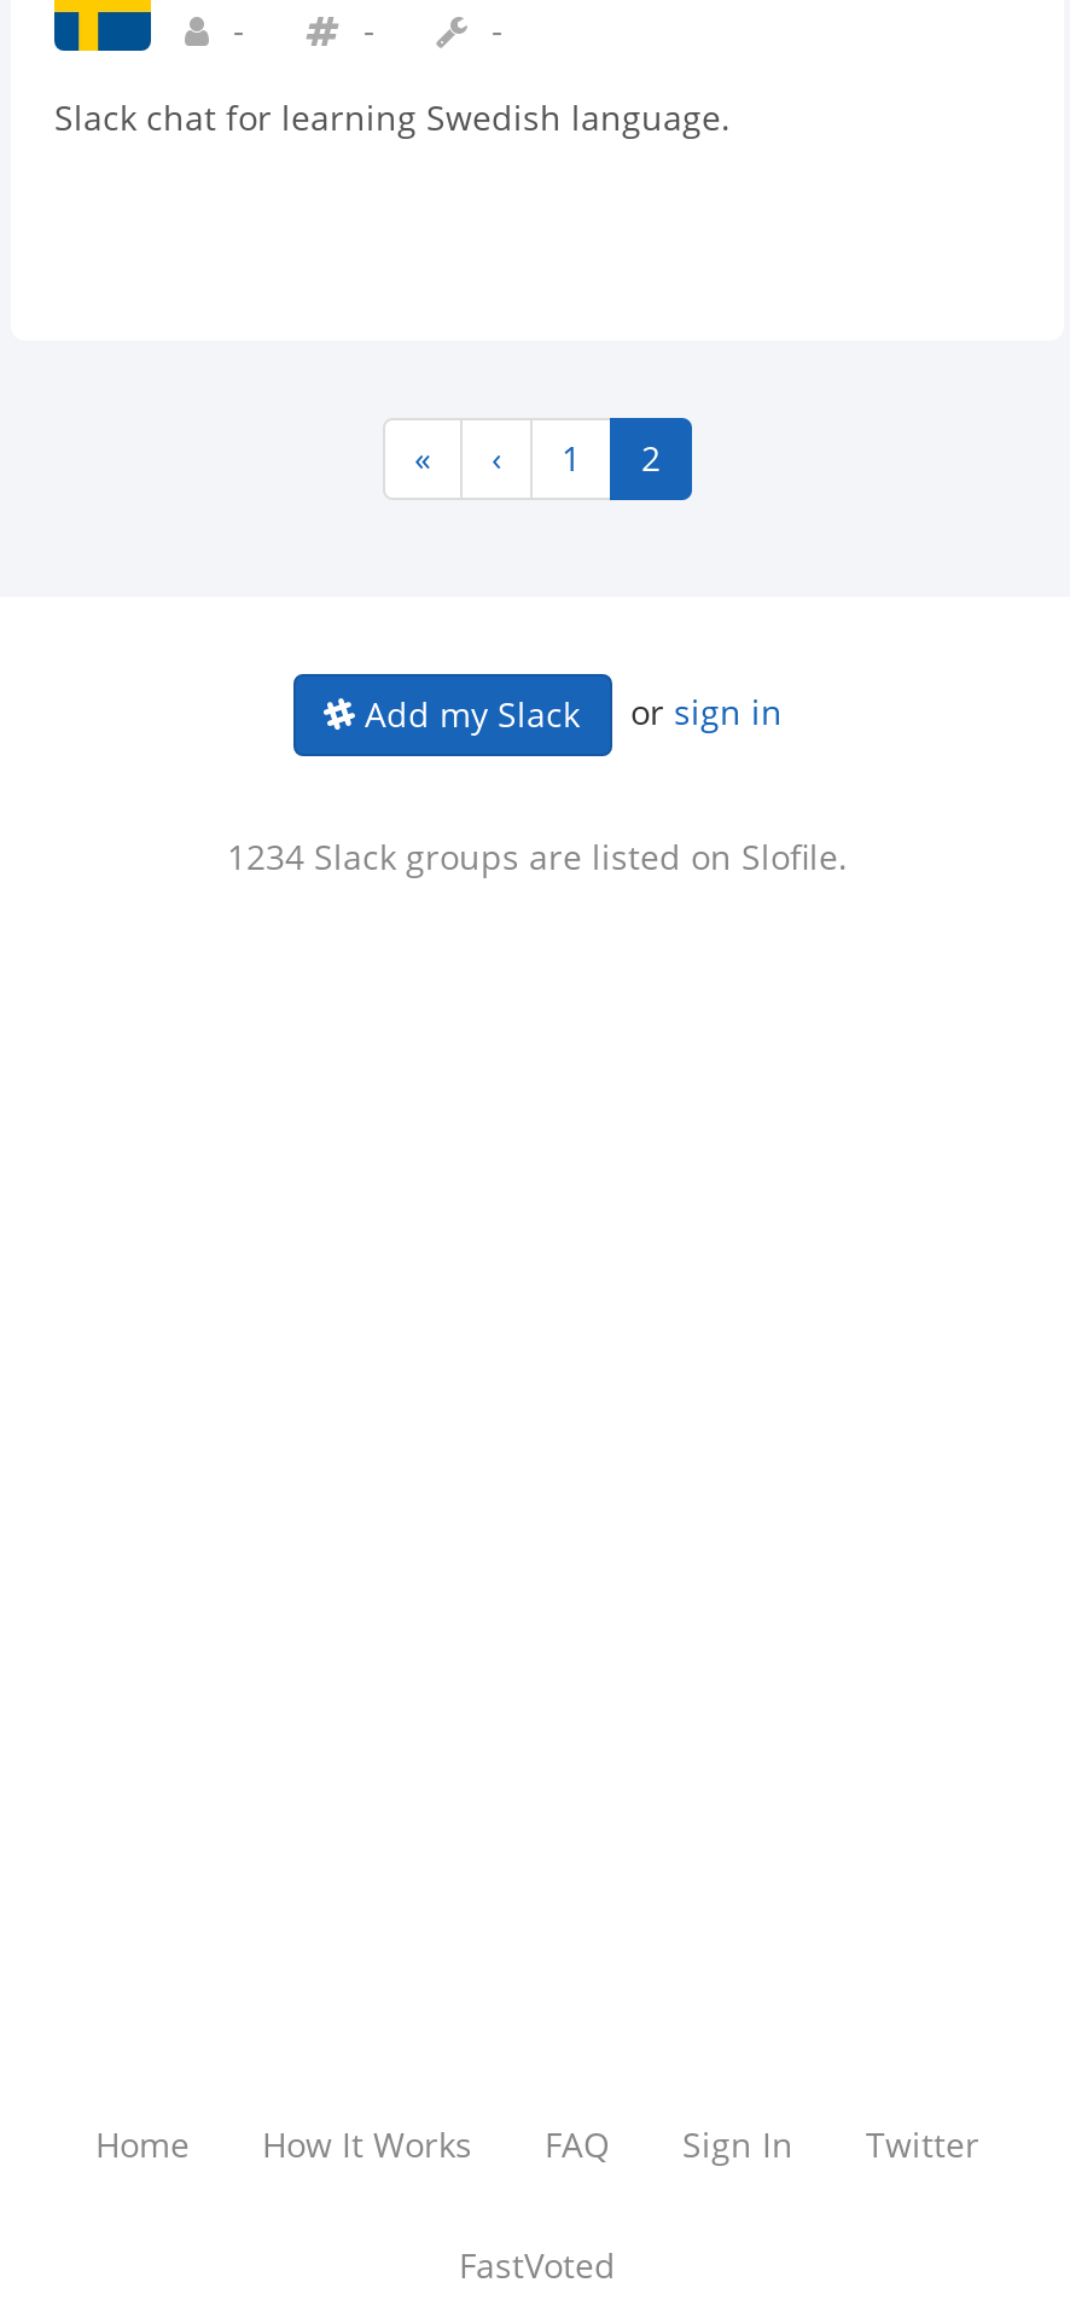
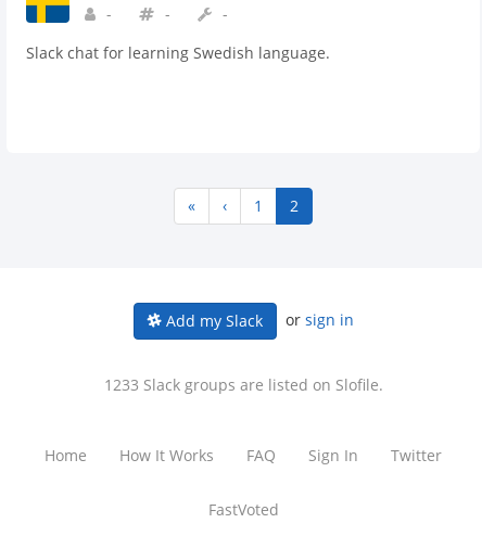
- 1234 Slack groups are listed on Slofile.
+ 1233 Slack groups are listed on Slofile.
